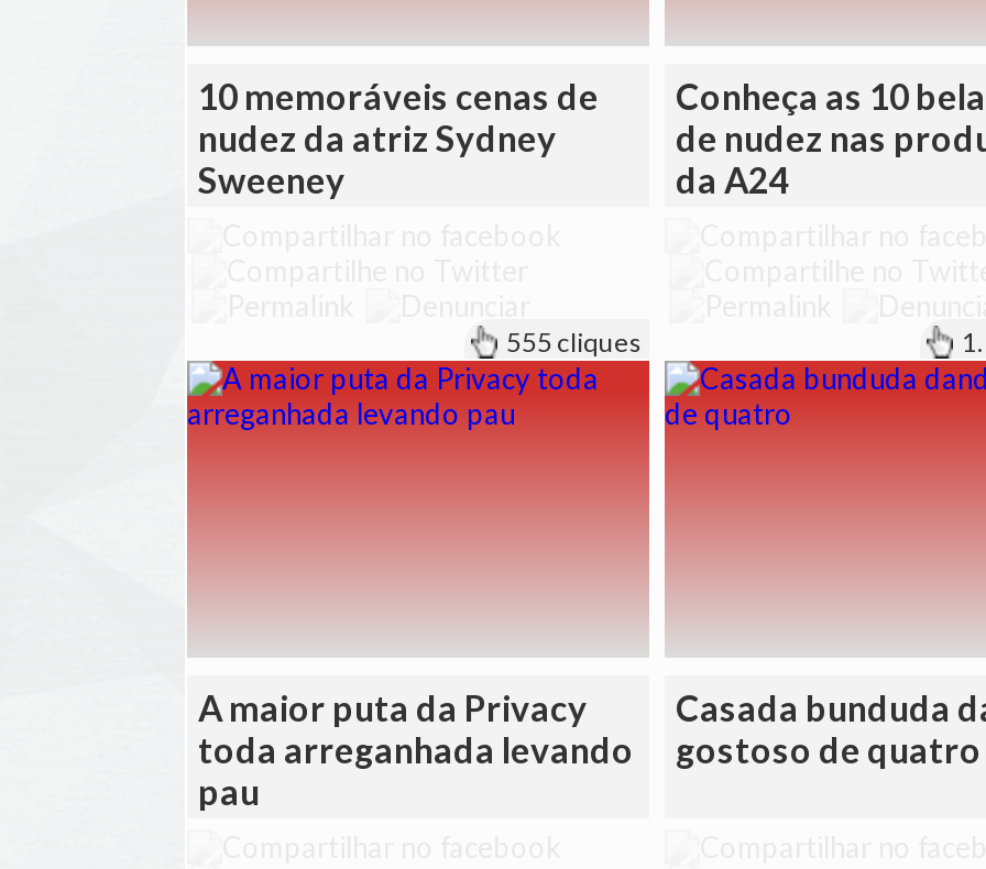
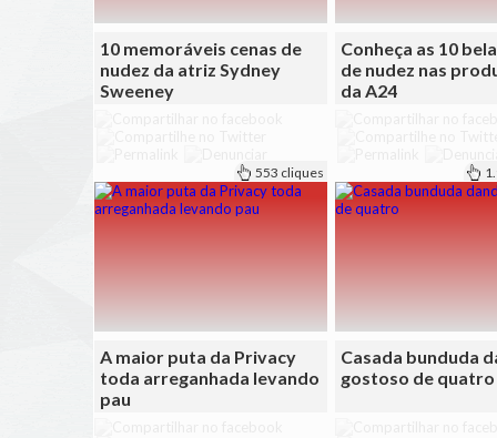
- 555 cliques
+ 553 cliques
